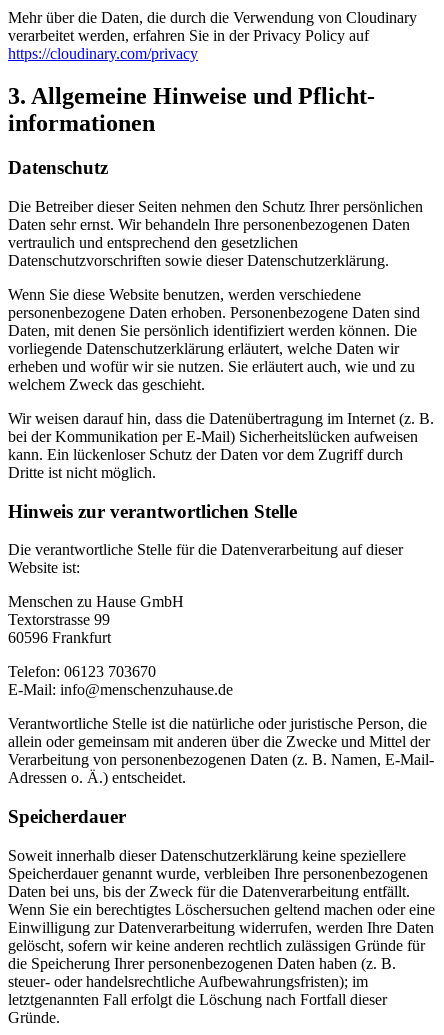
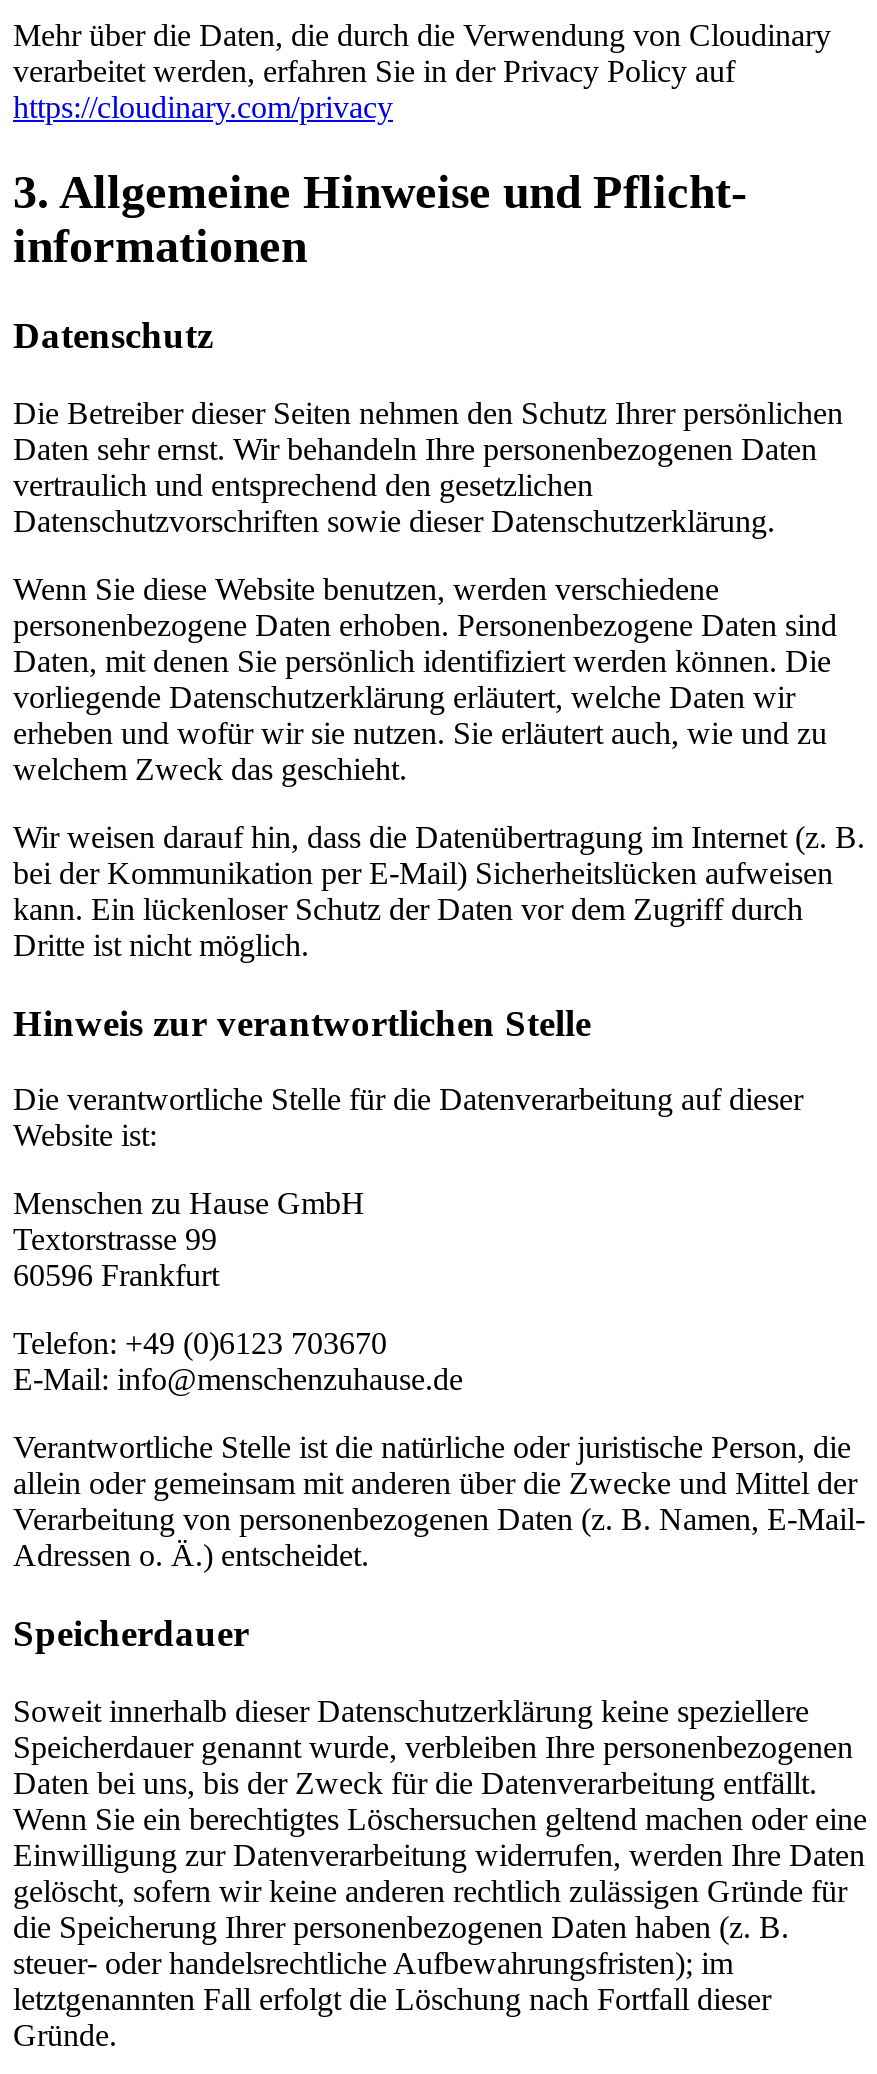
- Telefon: 06123 703670
+ Telefon: +49 (0)6123 703670
